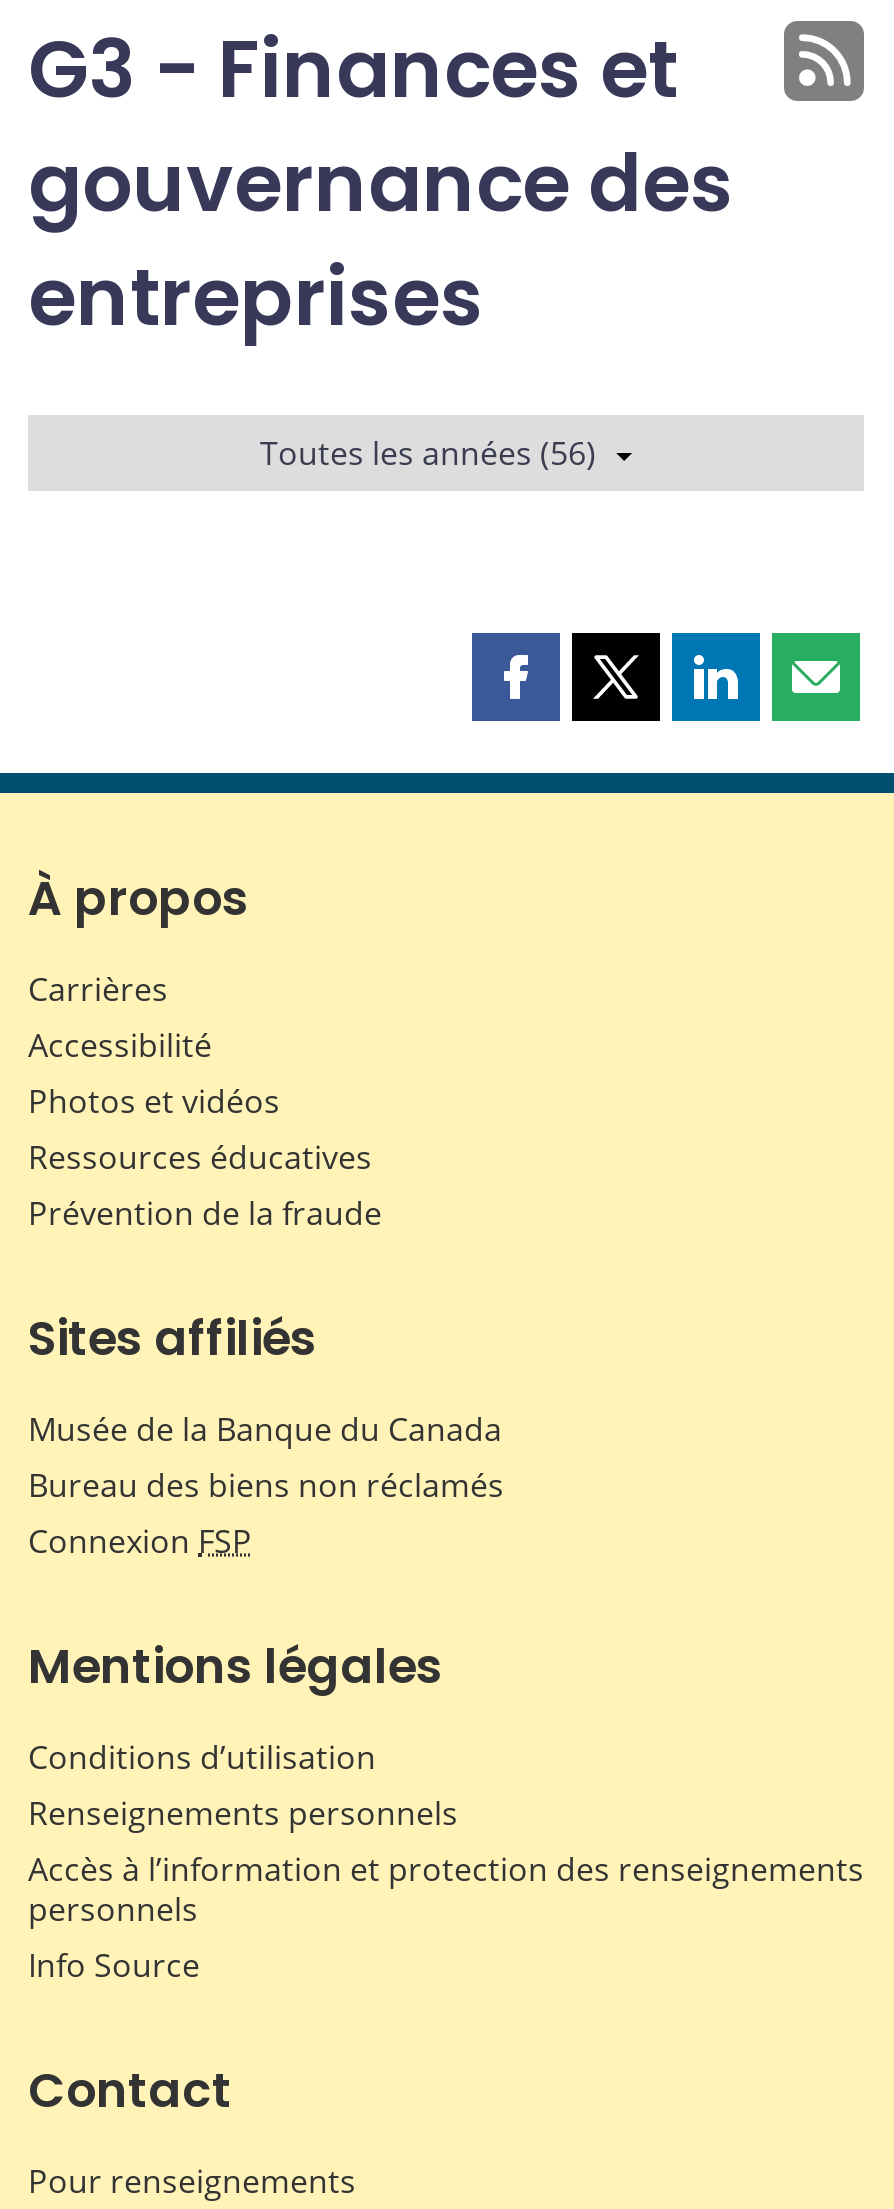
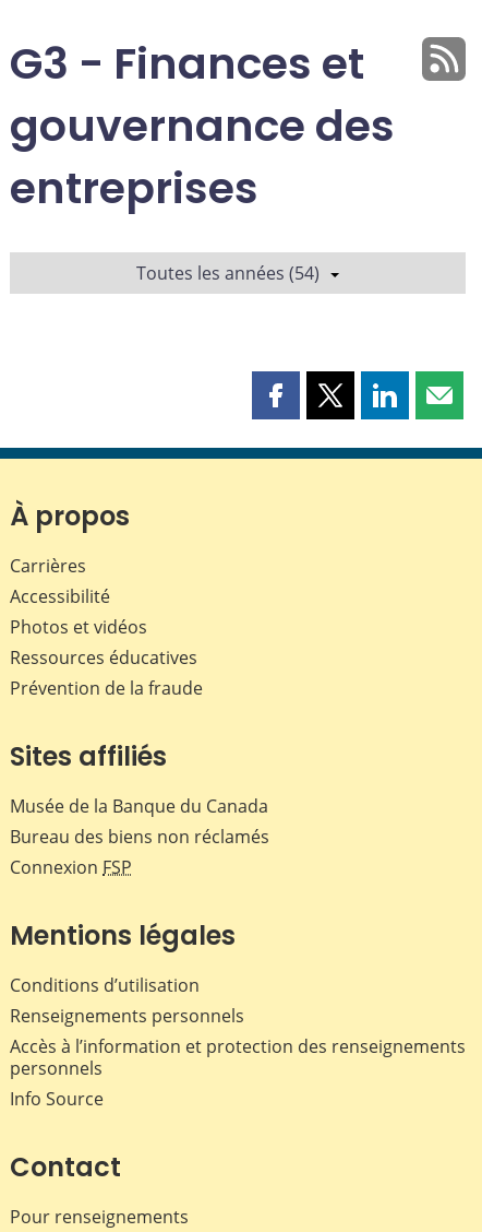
- Toutes les années (56)
+ Toutes les années (54)
